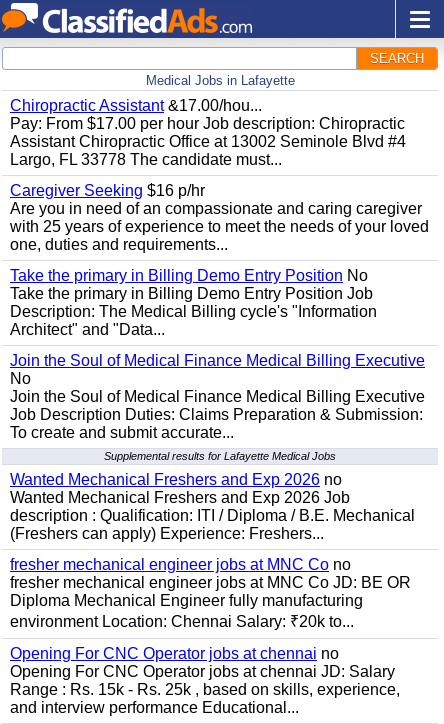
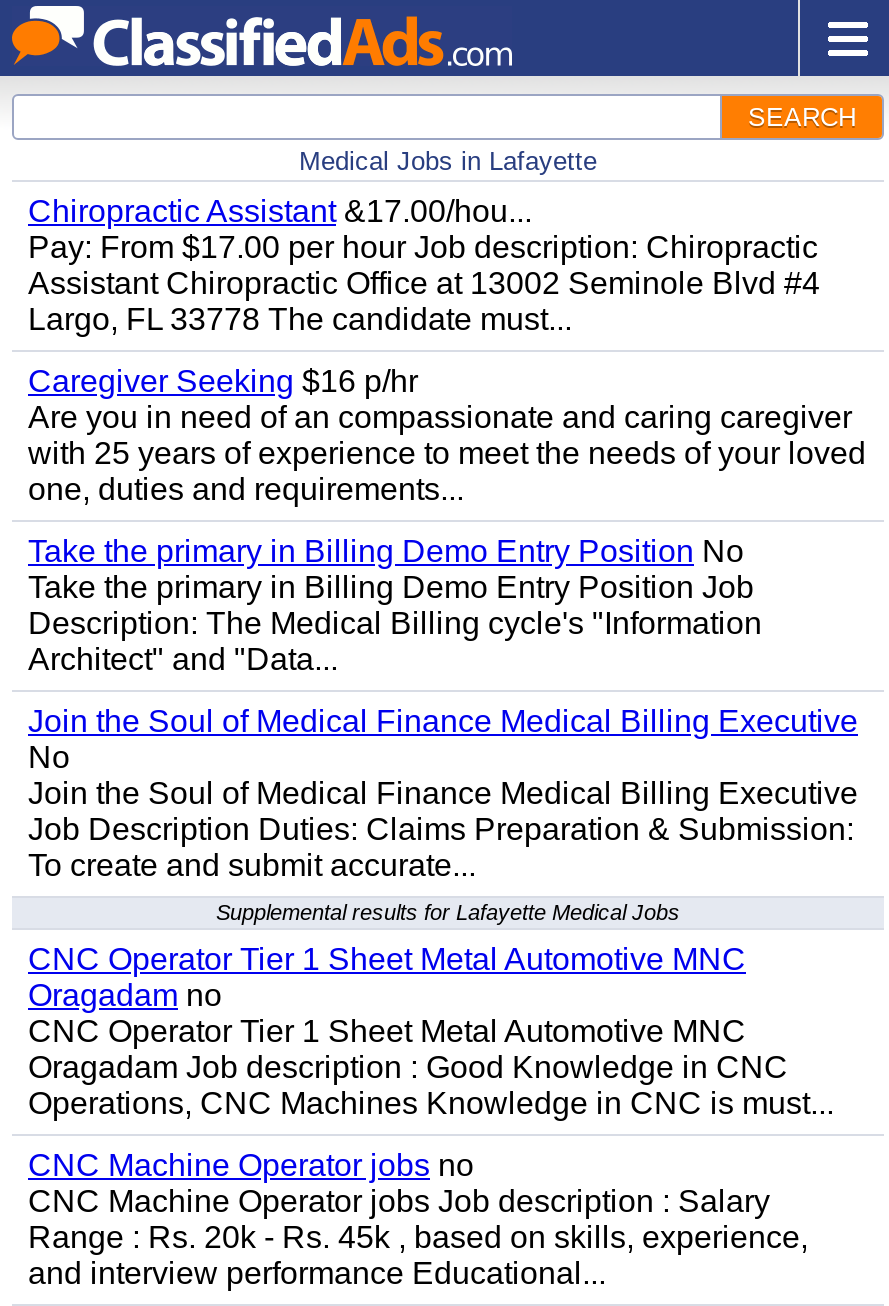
- Wanted Mechanical Freshers and Exp 2026 no
- Wanted Mechanical Freshers and Exp 2026 Job
- description : Qualification: ITI / Diploma / B.E. Mechanical
- (Freshers can apply) Experience: Freshers...
- fresher mechanical engineer jobs at MNC Co no
- fresher mechanical engineer jobs at MNC Co JD: BE OR
- Diploma Mechanical Engineer fully manufacturing
- environment Location: Chennai Salary: ₹20k to...
- Opening For CNC Operator jobs at chennai no
- Opening For CNC Operator jobs at chennai JD: Salary
- Range : Rs. 15k - Rs. 25k , based on skills, experience,
+ CNC Operator Tier 1 Sheet Metal Automotive MNC
+ Oragadam no
+ CNC Operator Tier 1 Sheet Metal Automotive MNC
+ Oragadam Job description : Good Knowledge in CNC
+ Operations, CNC Machines Knowledge in CNC is must...
+ CNC Machine Operator jobs no
+ CNC Machine Operator jobs Job description : Salary
+ Range : Rs. 20k - Rs. 45k , based on skills, experience,
